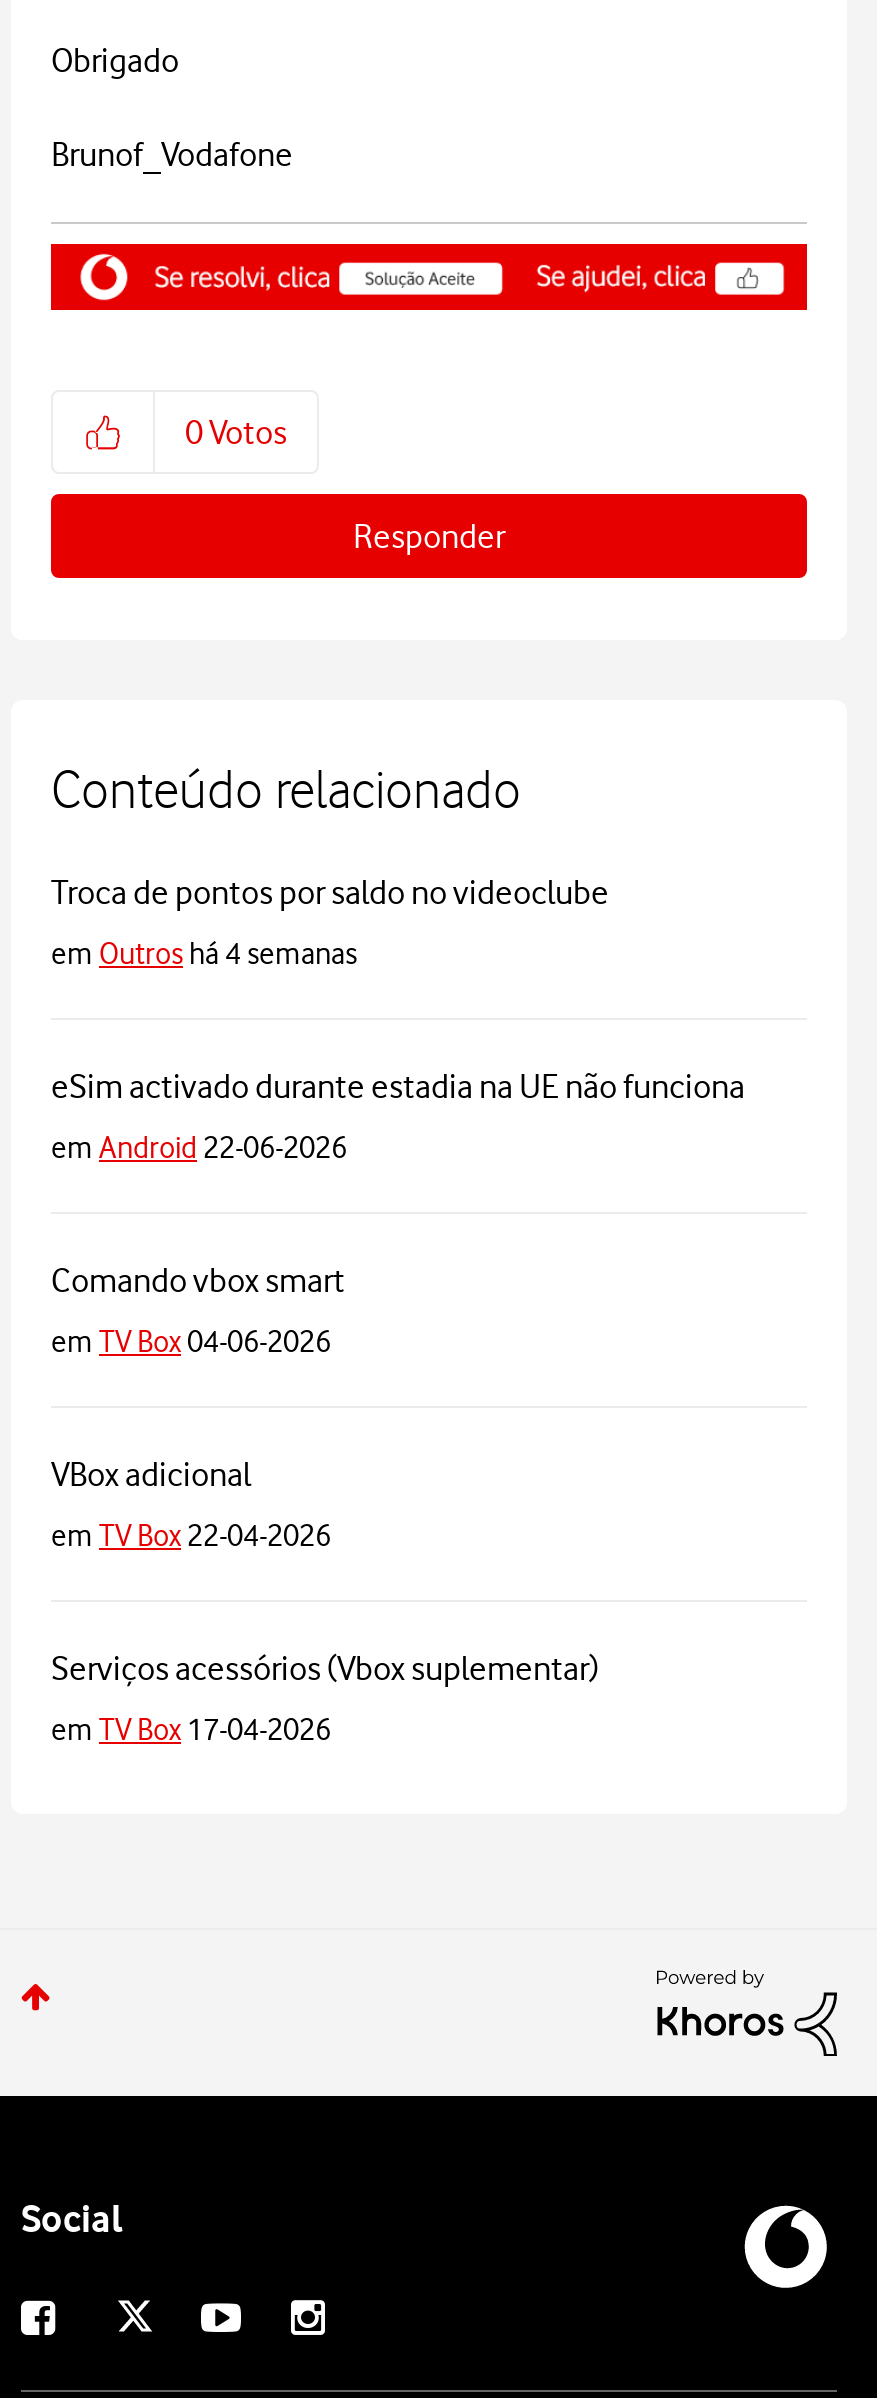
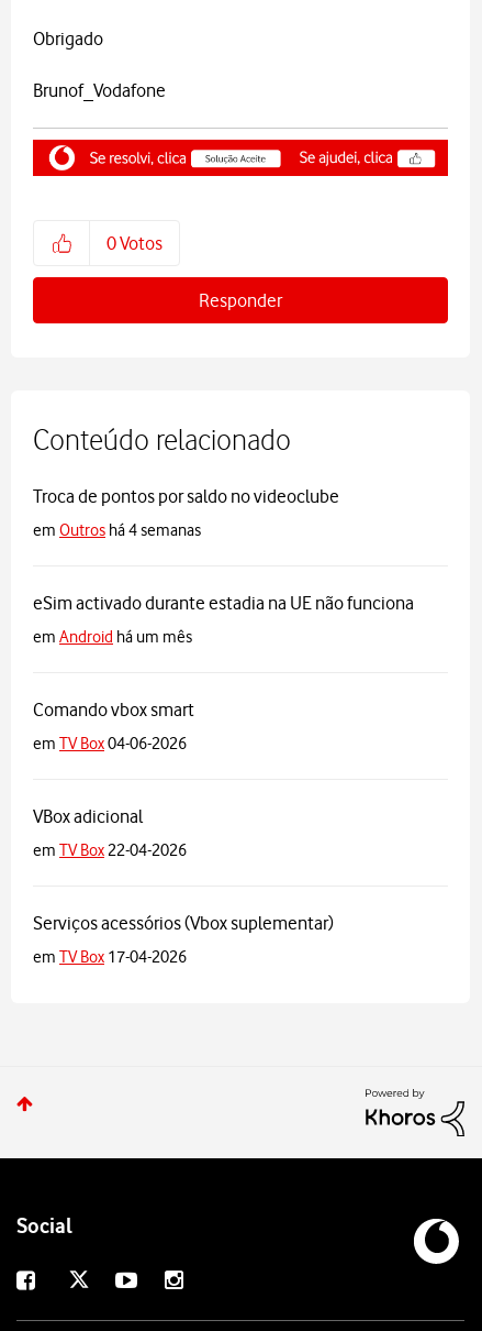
- em Android 22-06-2026
+ em Android há um mês
